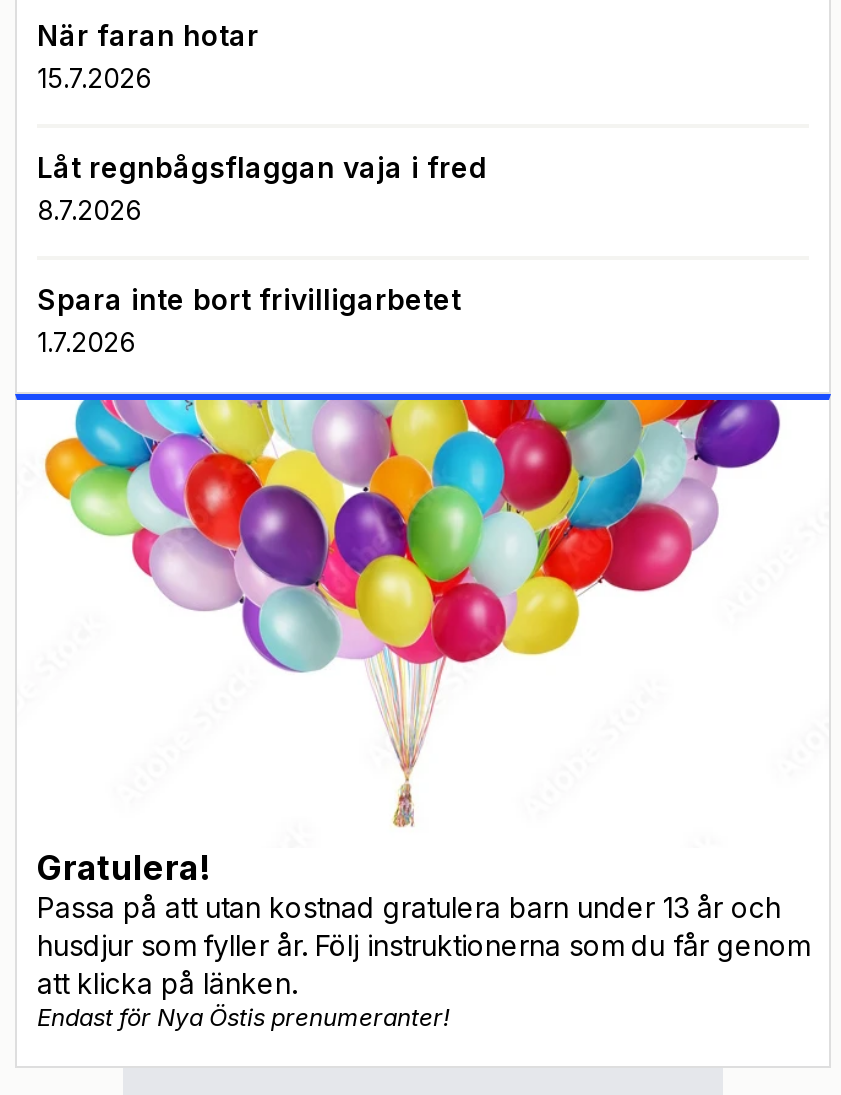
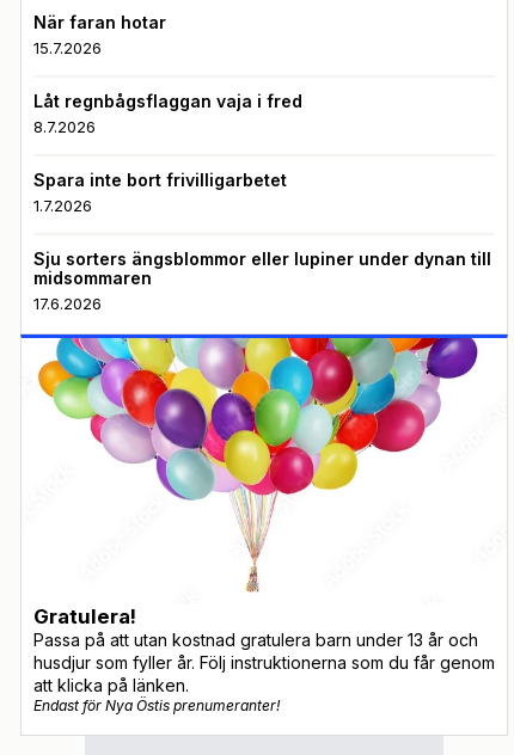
+ Sju sorters ängsblommor eller lupiner under dynan till
+ midsommaren
+ 17.6.2026
